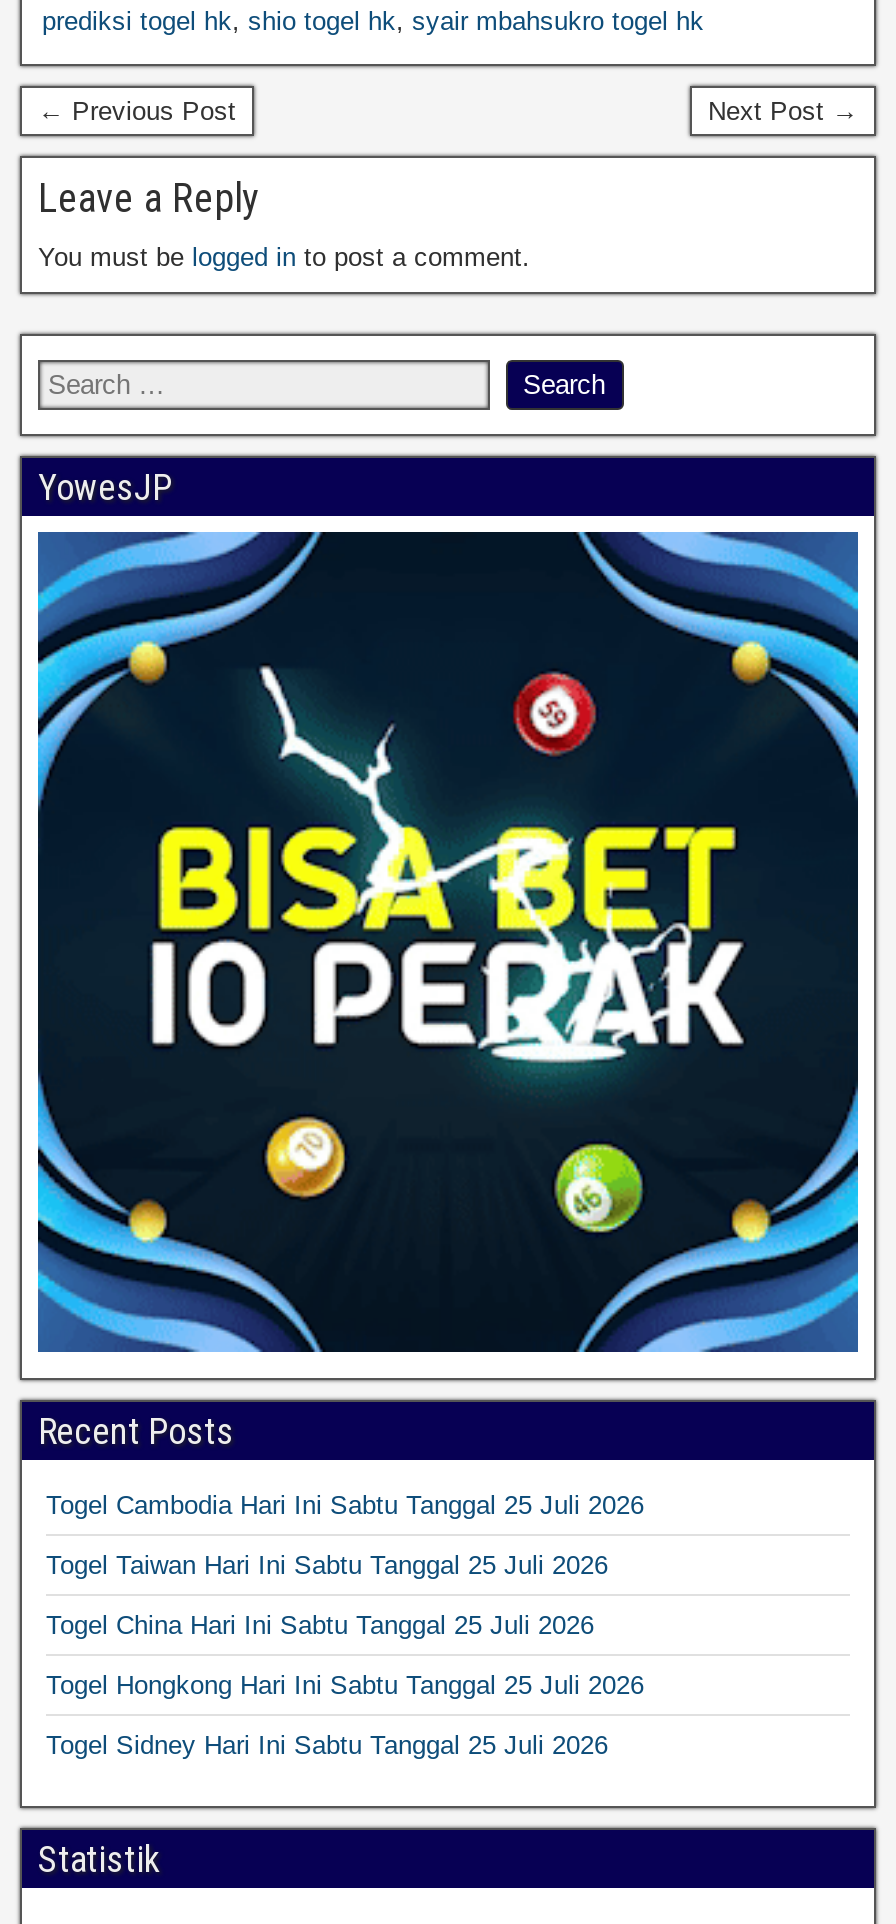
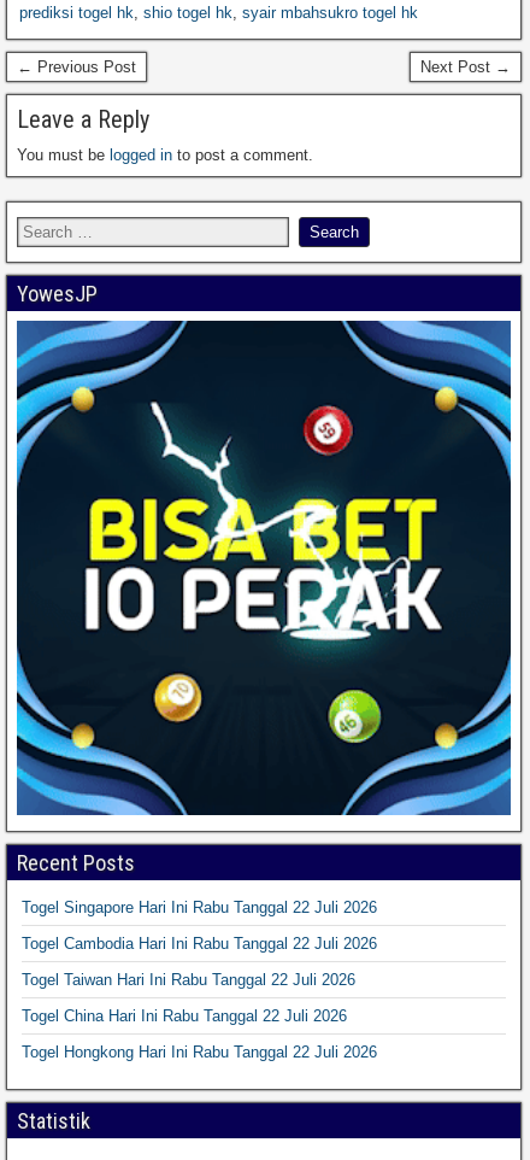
- Togel Cambodia Hari Ini Sabtu Tanggal 25 Juli 2026
+ Togel Singapore Hari Ini Rabu Tanggal 22 Juli 2026

- Togel Taiwan Hari Ini Sabtu Tanggal 25 Juli 2026
+ Togel Cambodia Hari Ini Rabu Tanggal 22 Juli 2026

- Togel China Hari Ini Sabtu Tanggal 25 Juli 2026
+ Togel Taiwan Hari Ini Rabu Tanggal 22 Juli 2026

- Togel Hongkong Hari Ini Sabtu Tanggal 25 Juli 2026
+ Togel China Hari Ini Rabu Tanggal 22 Juli 2026

- Togel Sidney Hari Ini Sabtu Tanggal 25 Juli 2026
+ Togel Hongkong Hari Ini Rabu Tanggal 22 Juli 2026
